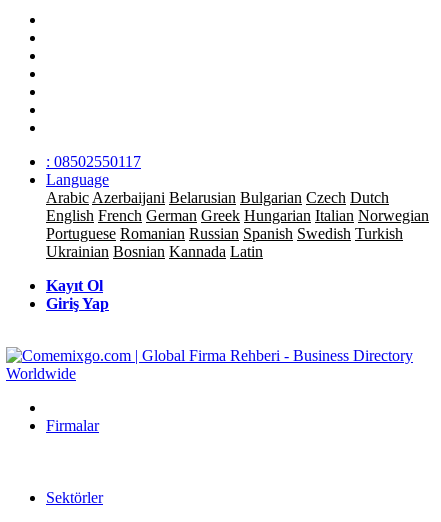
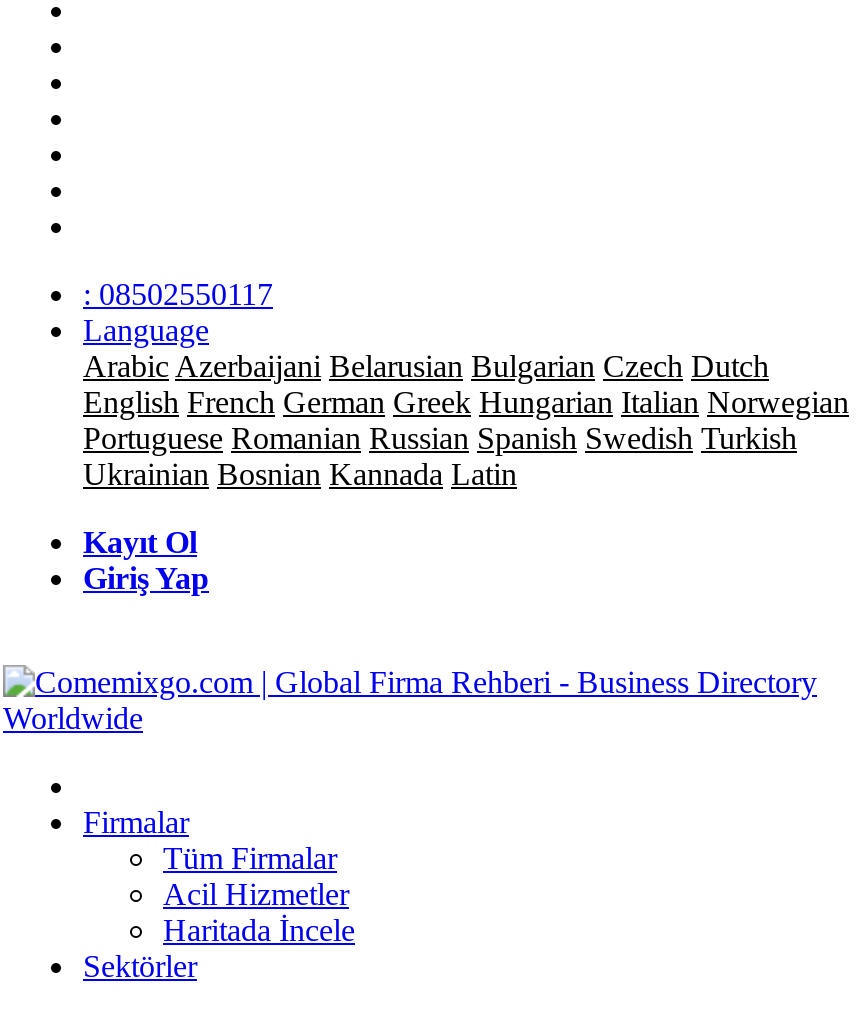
+ Tüm Firmalar
+ Acil Hizmetler
+ Haritada İncele
